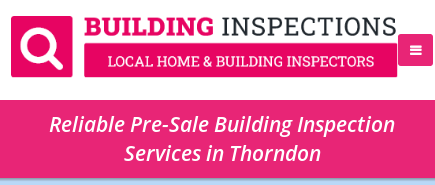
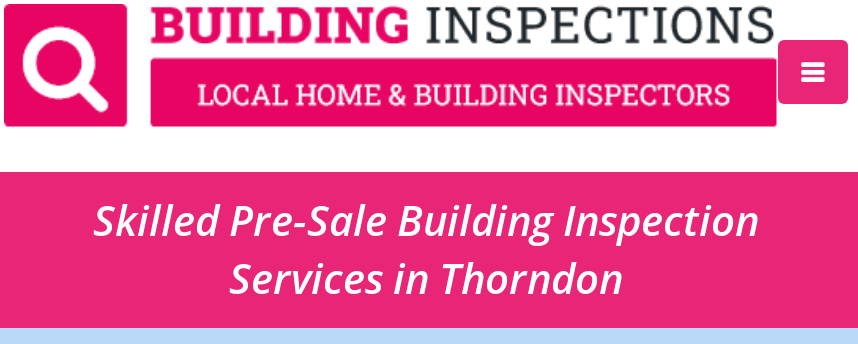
- Reliable Pre-Sale Building Inspection
+ Skilled Pre-Sale Building Inspection
